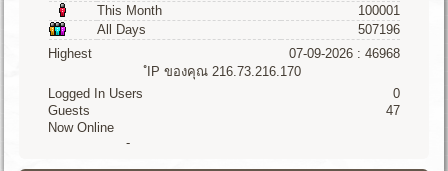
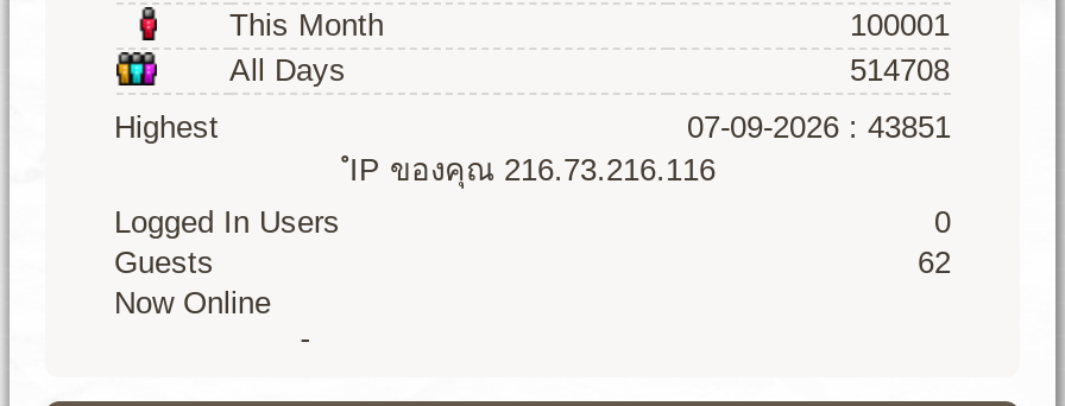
- 507196
+ 514708

- 07-09-2026 : 46968
+ 07-09-2026 : 43851

- ํIP ของคุณ216.73.216.170
+ ํIP ของคุณ216.73.216.116

- 47
+ 62
